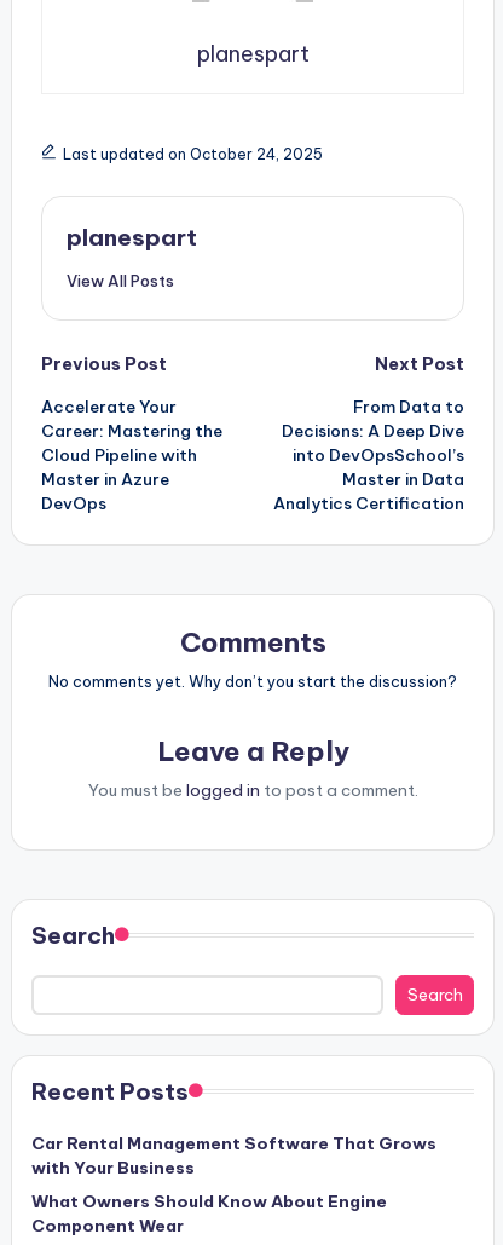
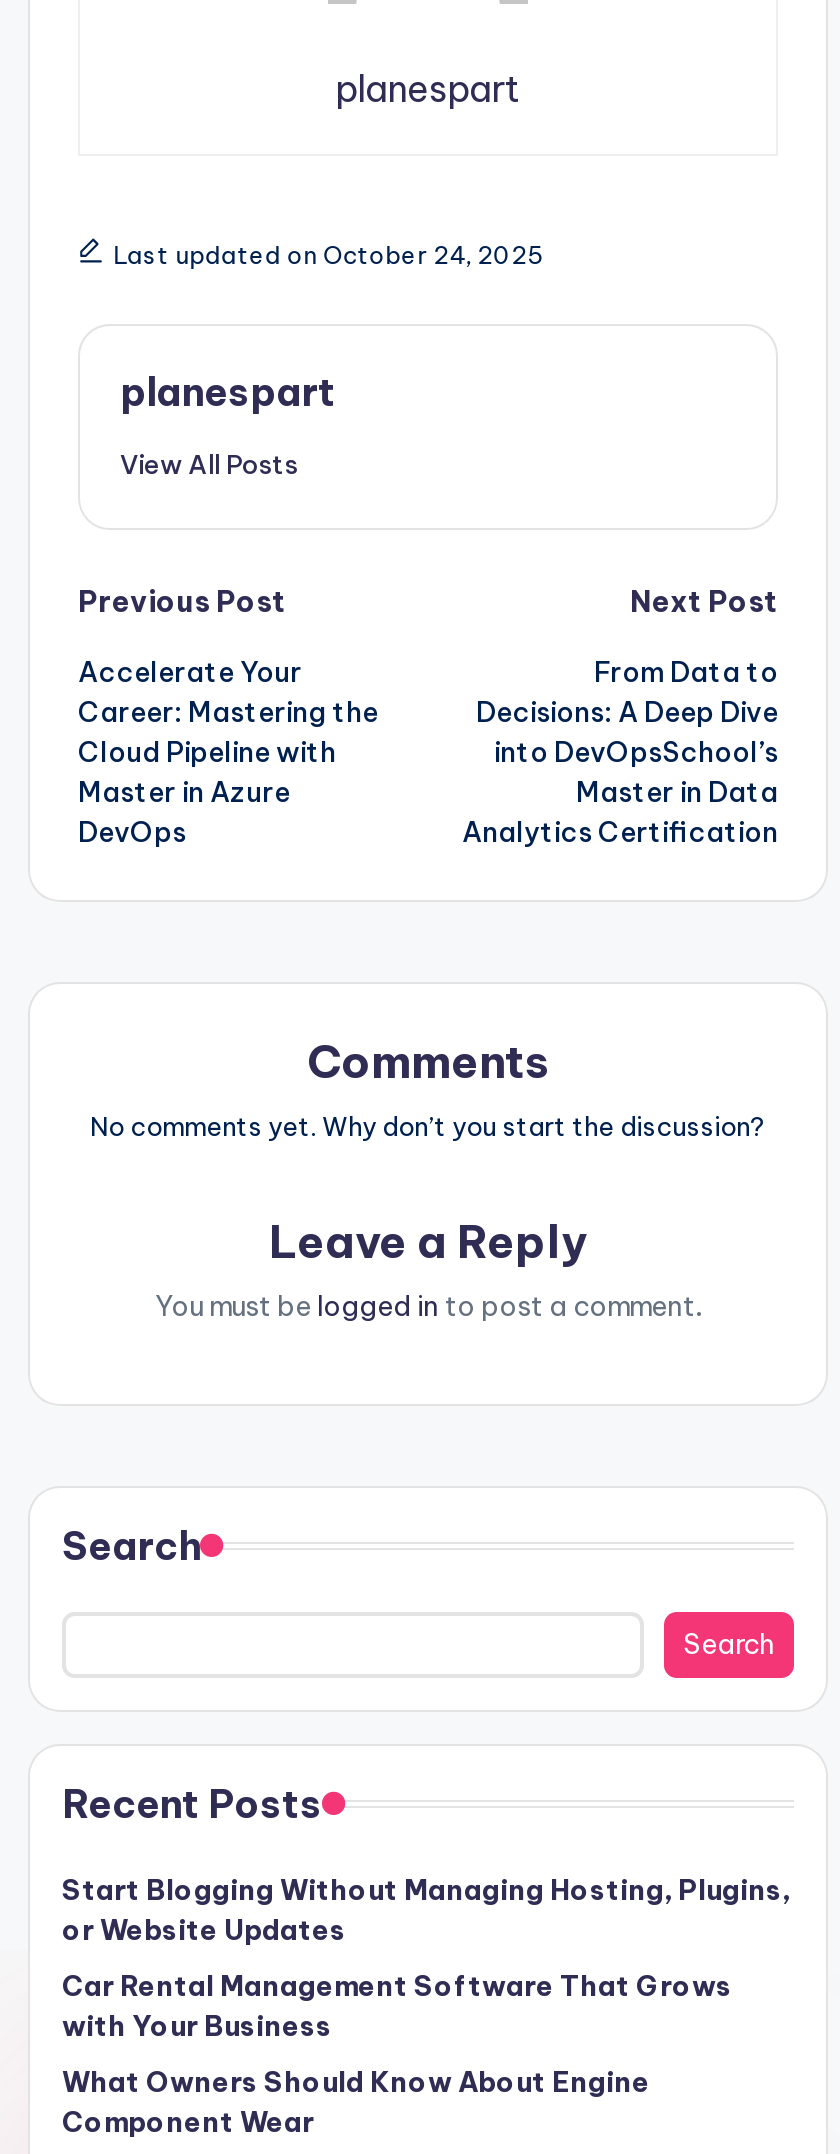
+ Start Blogging Without Managing Hosting, Plugins,
+ or Website Updates
